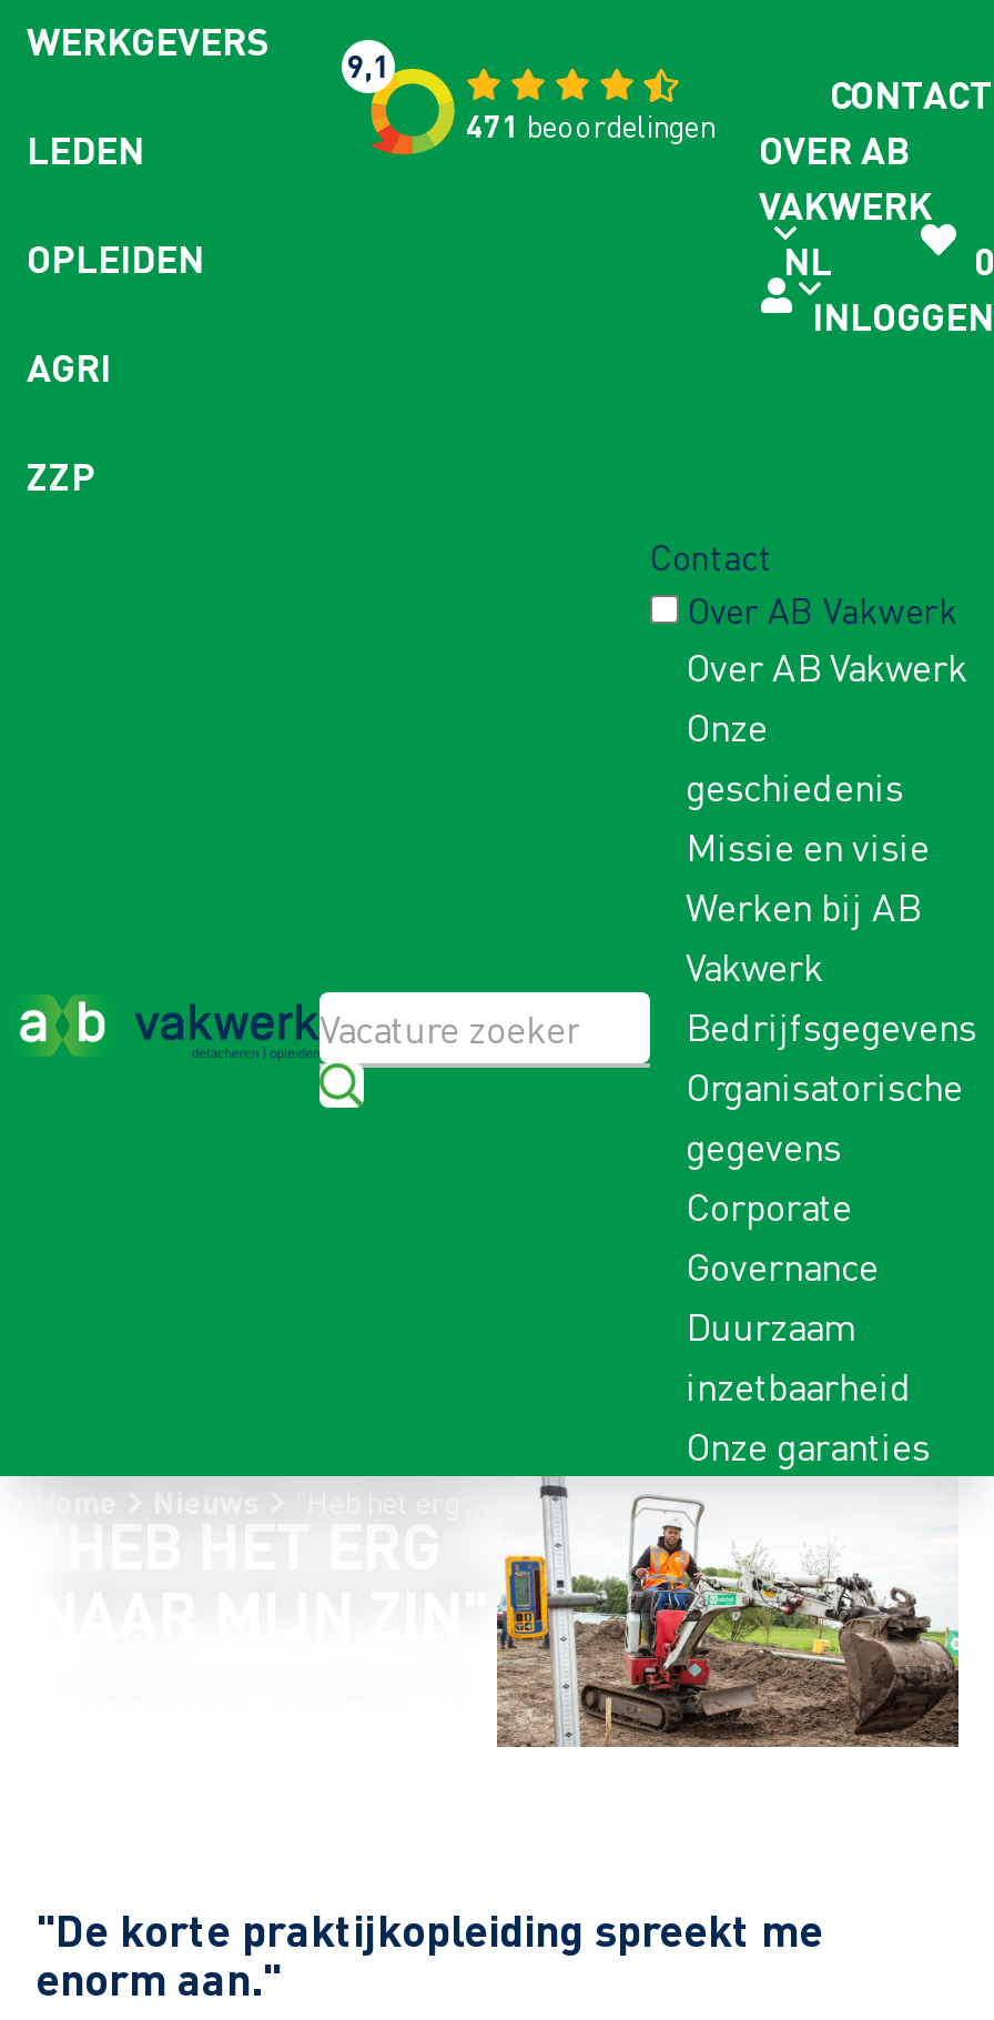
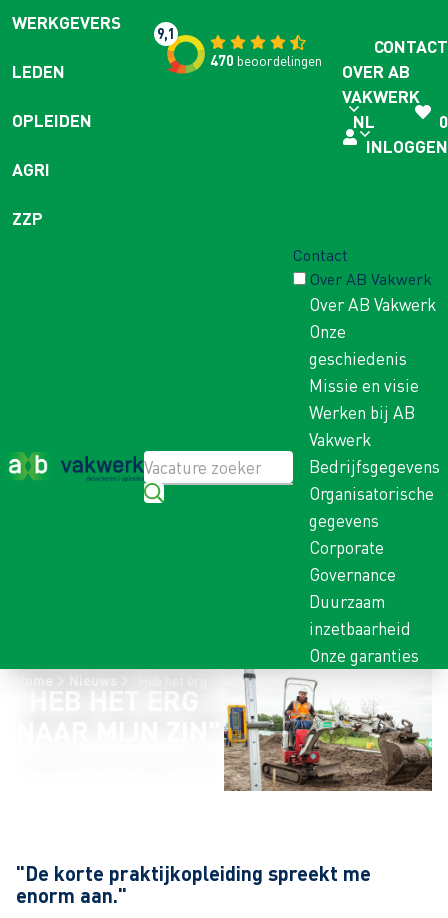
- 471 beoordelingen
+ 470 beoordelingen
